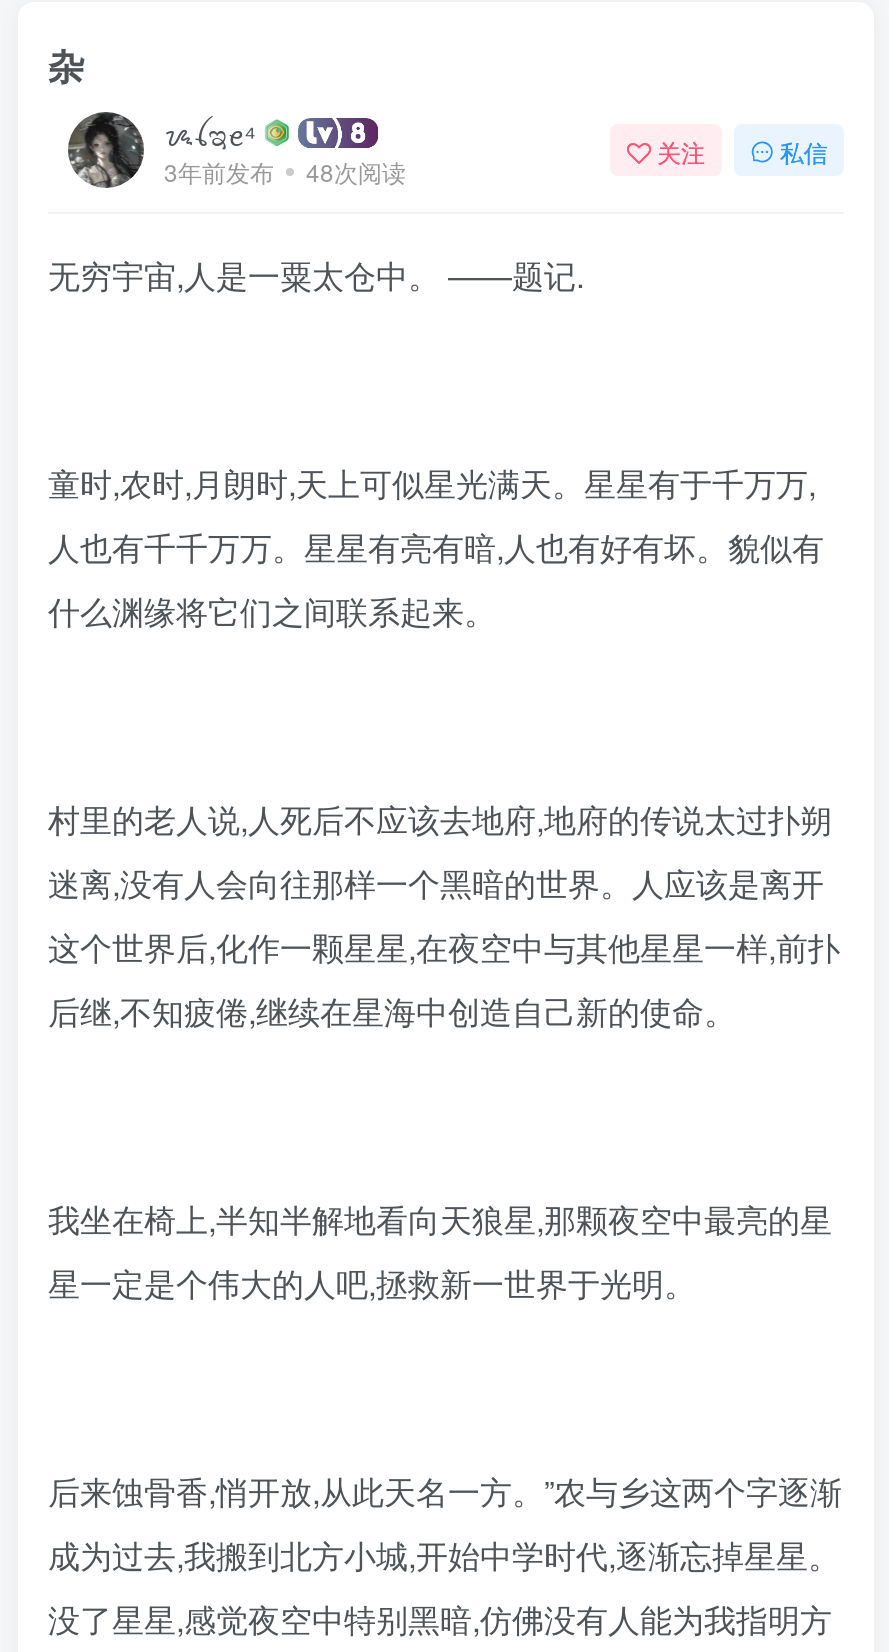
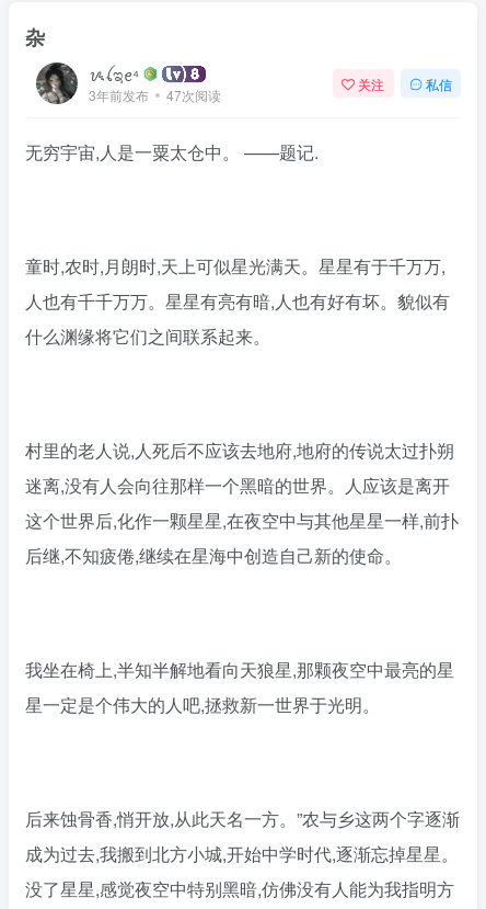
- 3年前发布 48次阅读
+ 3年前发布 47次阅读
